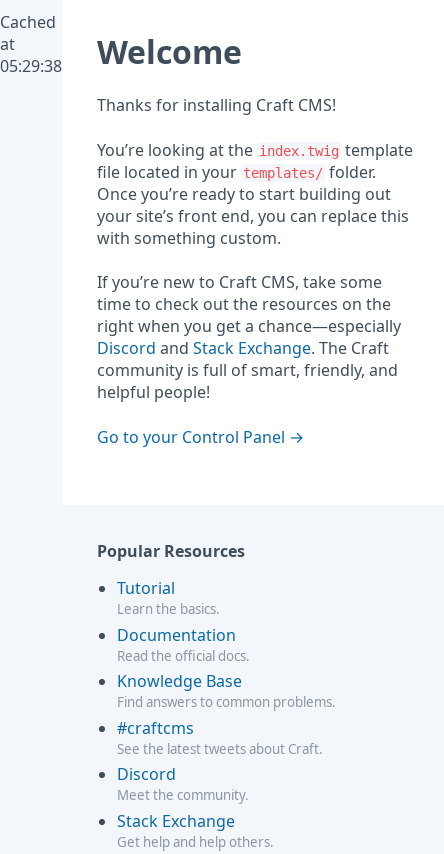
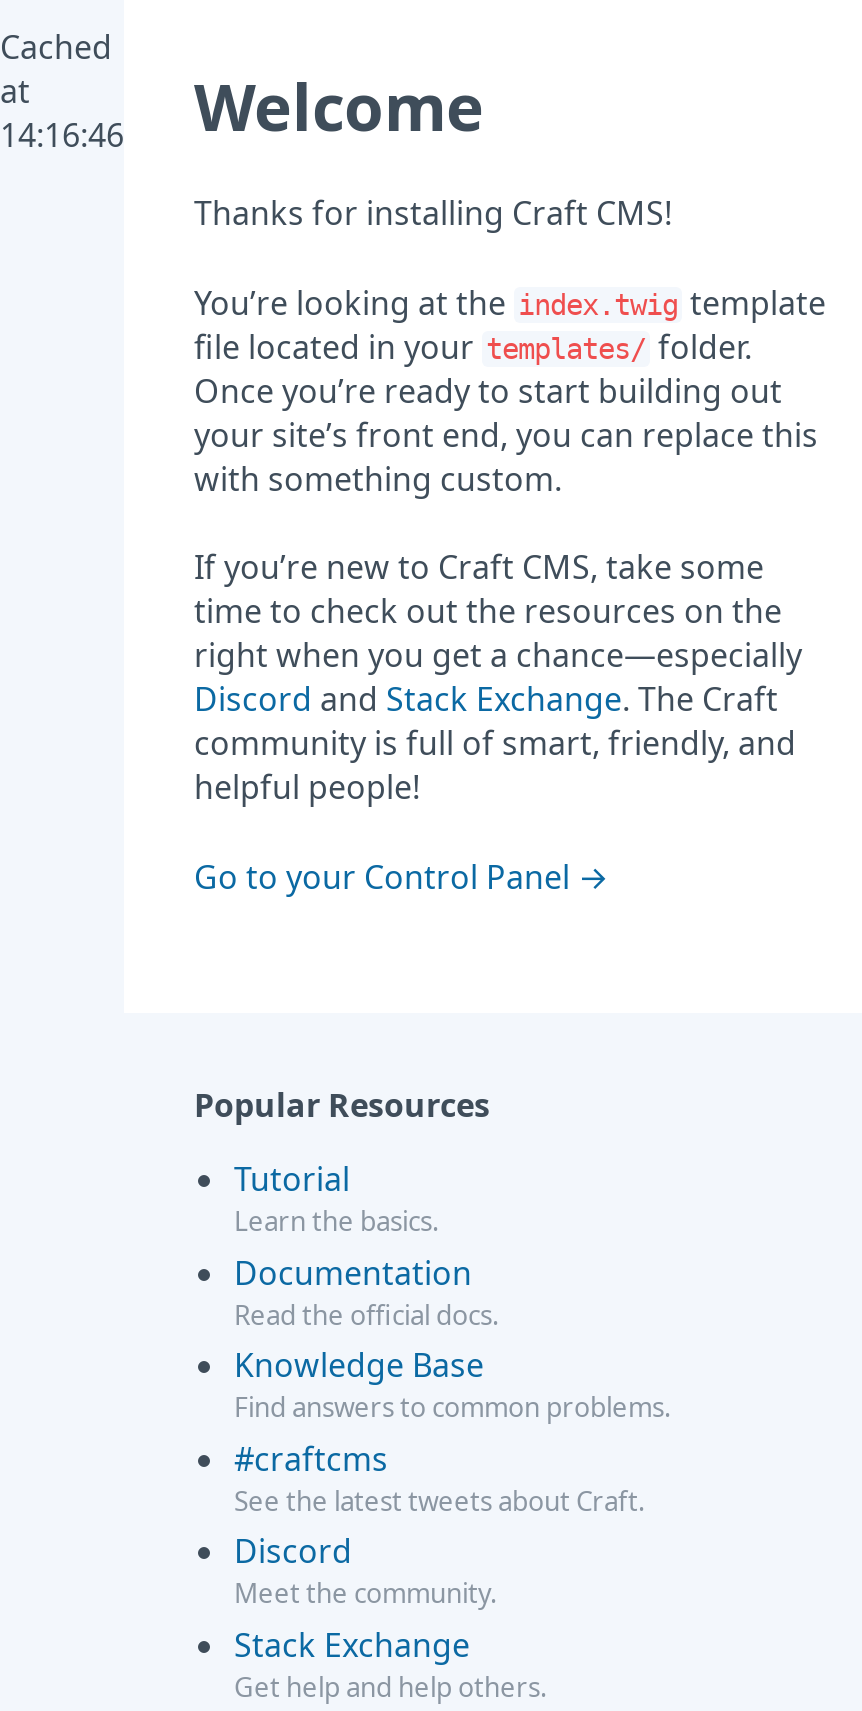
- 05:29:38 Welcome
+ 14:16:46 Welcome
